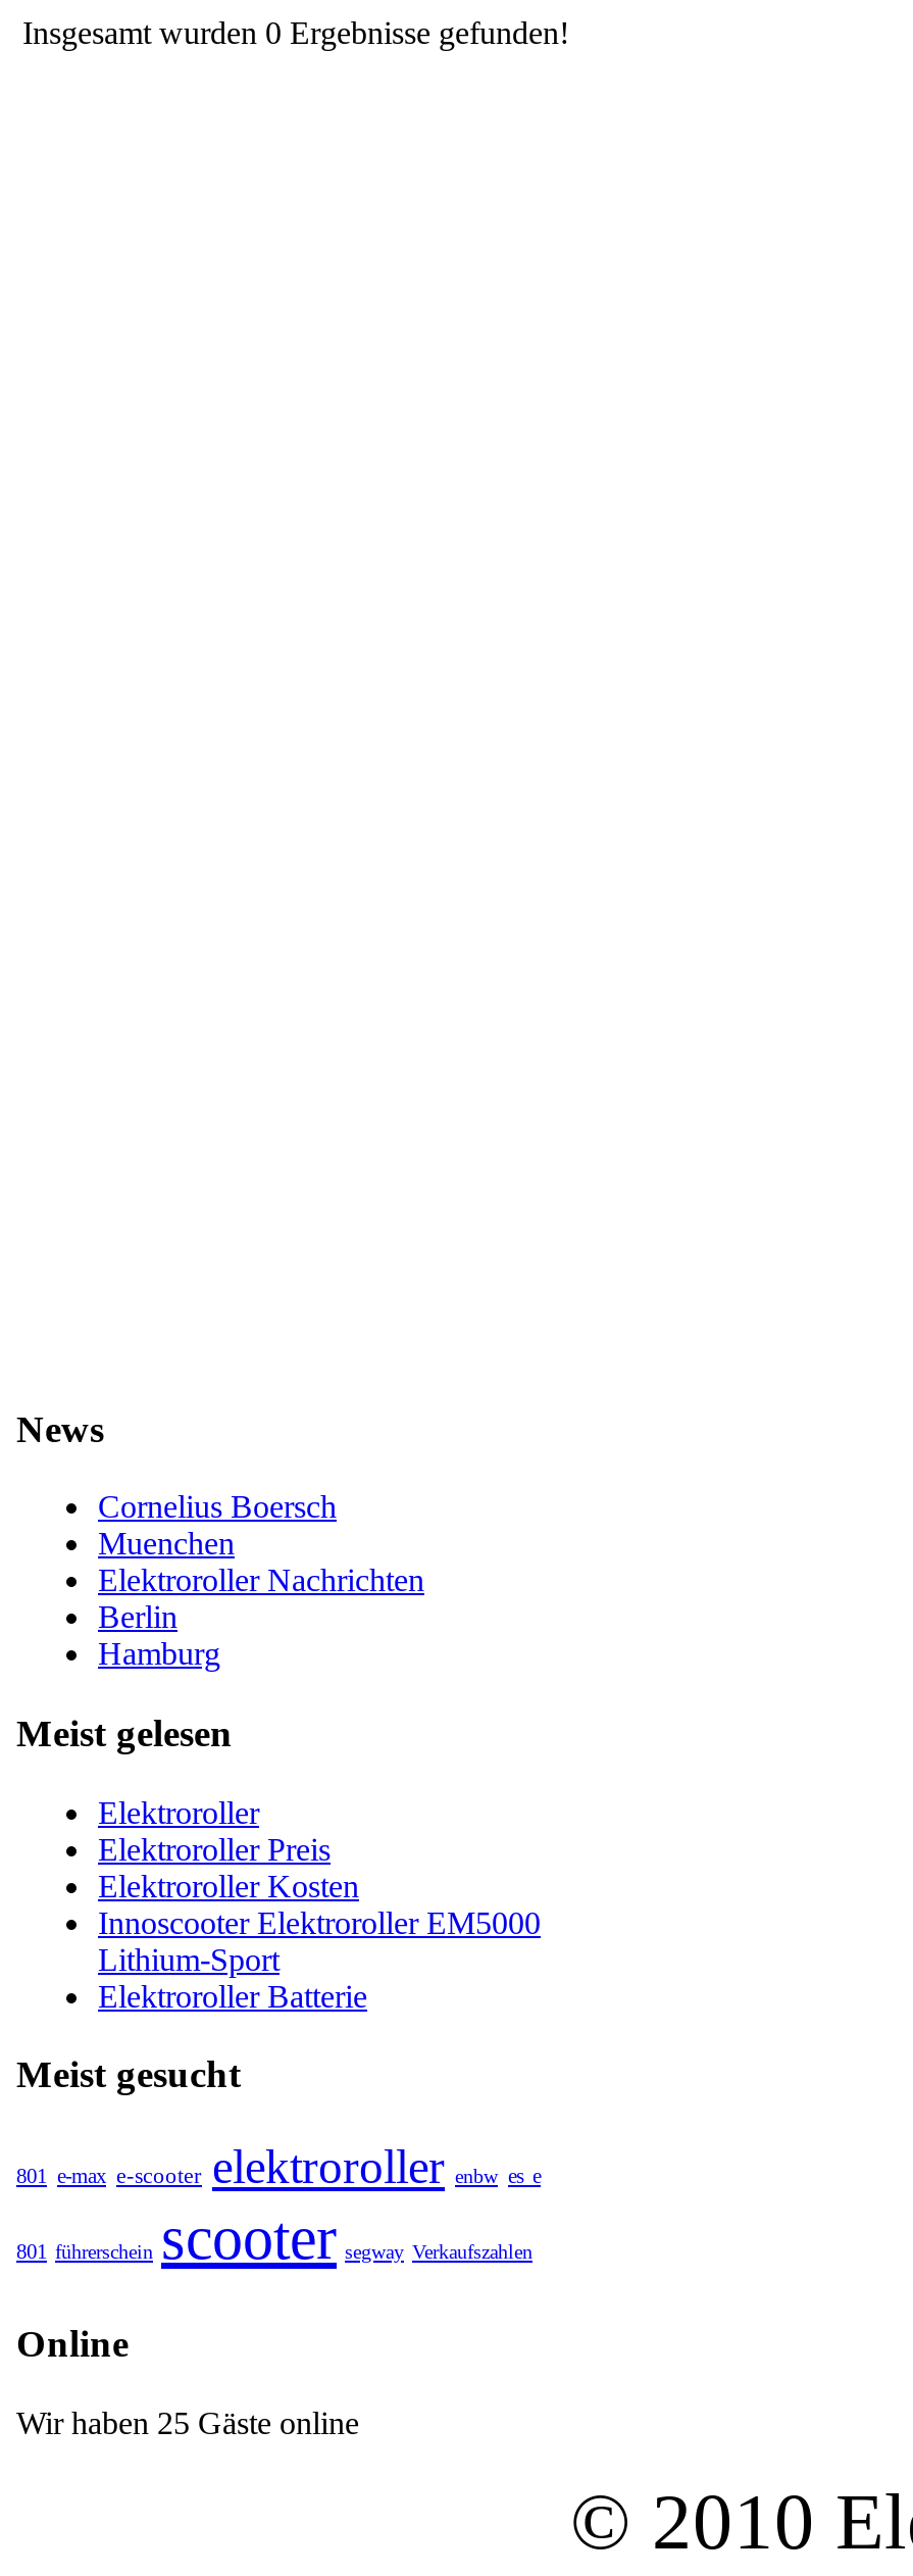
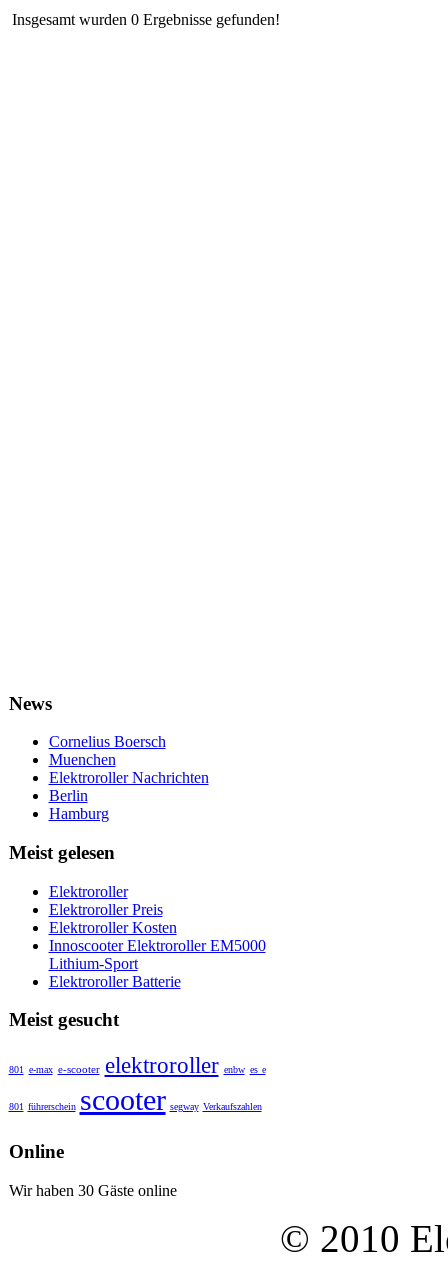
- Wir haben 25 Gäste online
+ Wir haben 30 Gäste online
